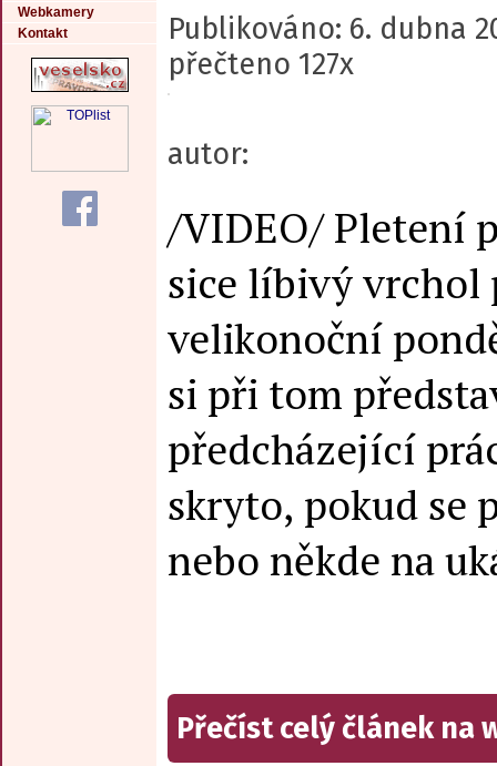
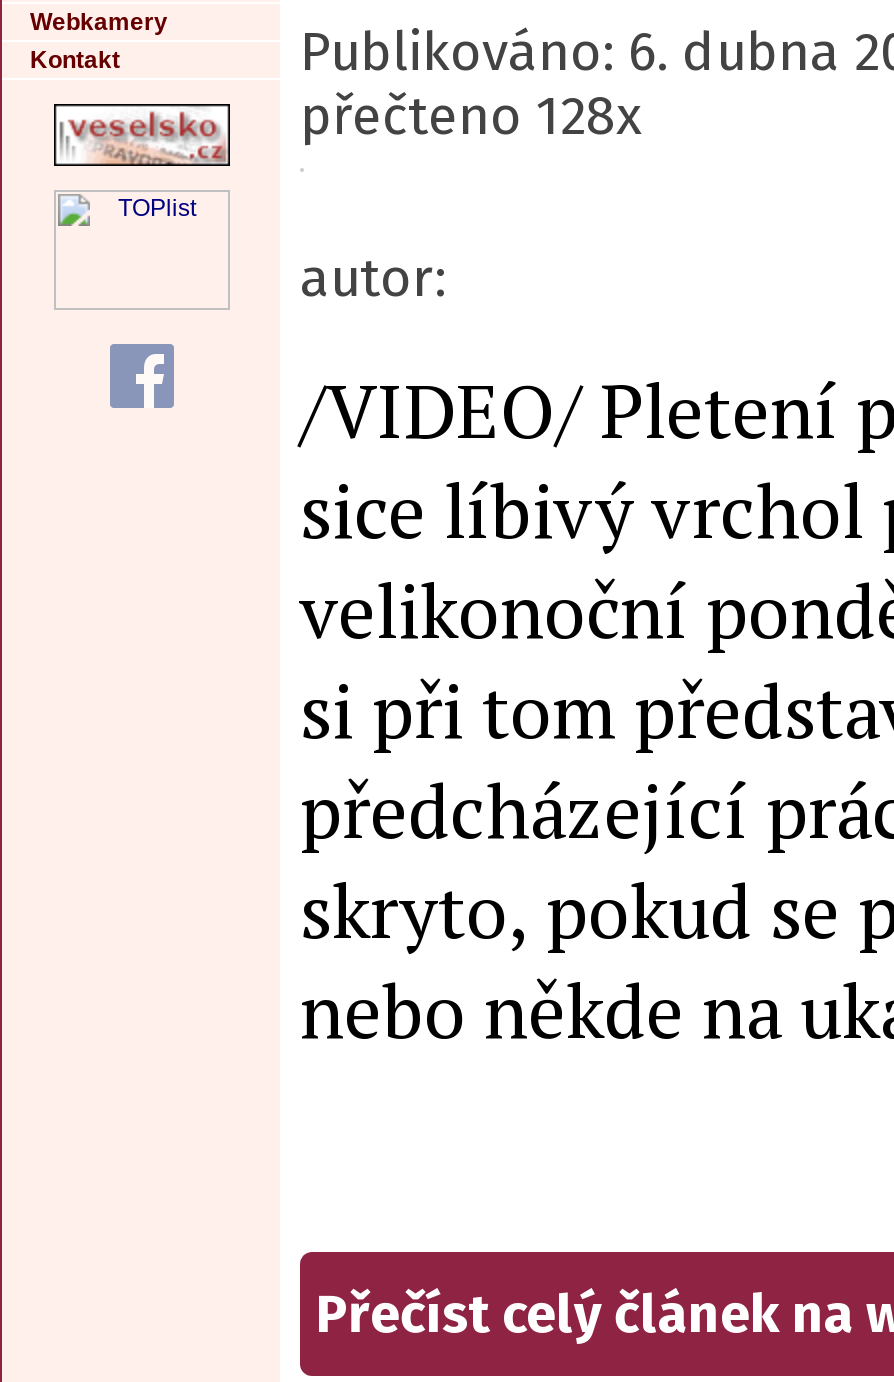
- přečteno 127x
+ přečteno 128x
